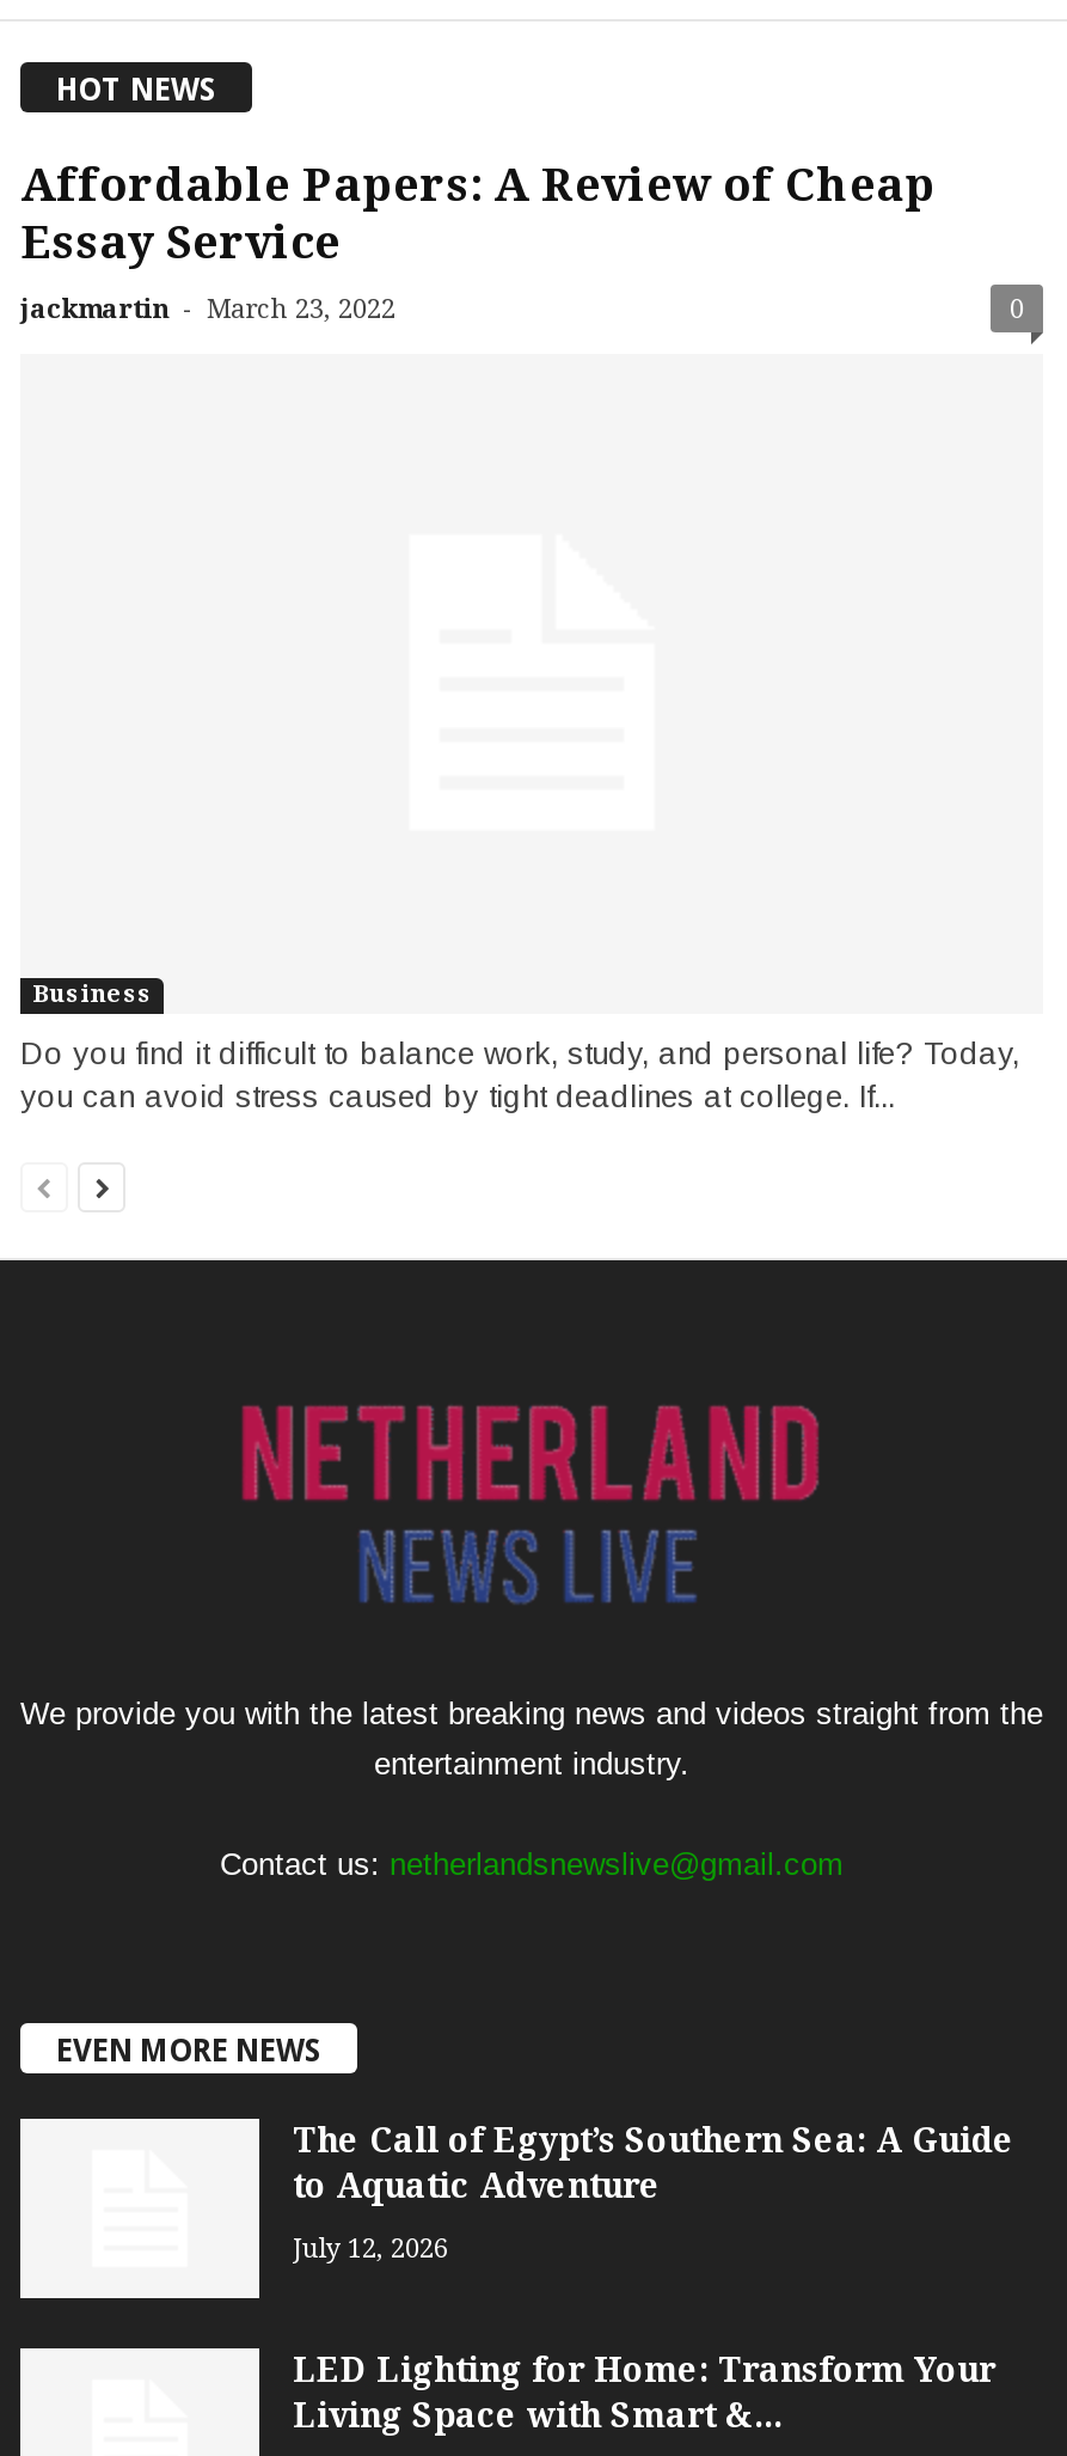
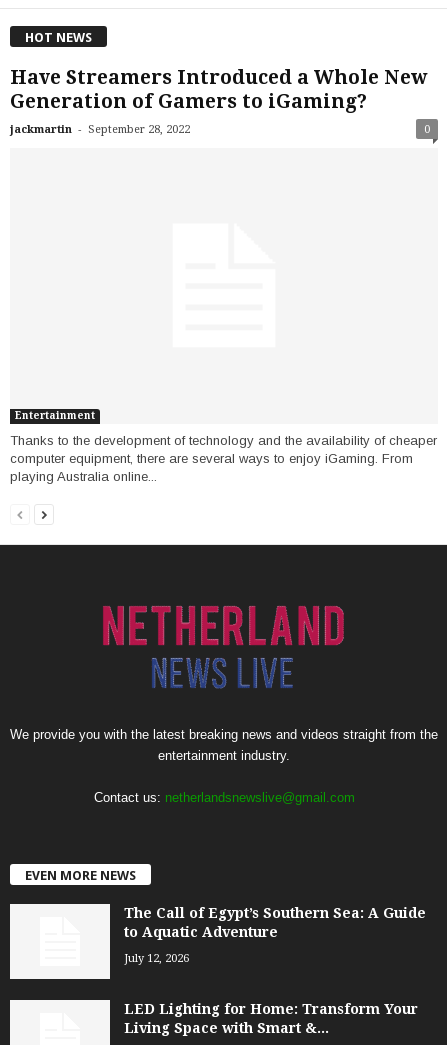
- Affordable Papers: A Review of Cheap
- Essay Service
- jackmartin - March 23, 2022
+ Have Streamers Introduced a Whole New
+ Generation of Gamers to iGaming?
+ jackmartin - September 28, 2022

- Business
+ Entertainment

- Do you find it difficult to balance work, study, and personal life? Today,
- you can avoid stress caused by tight deadlines at college. If...
+ Thanks to the development of technology and the availability of cheaper
+ computer equipment, there are several ways to enjoy iGaming. From
+ playing Australia online...
